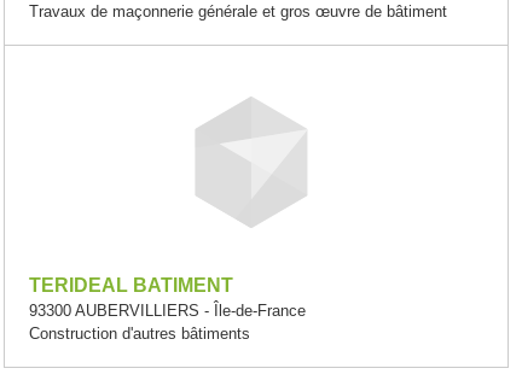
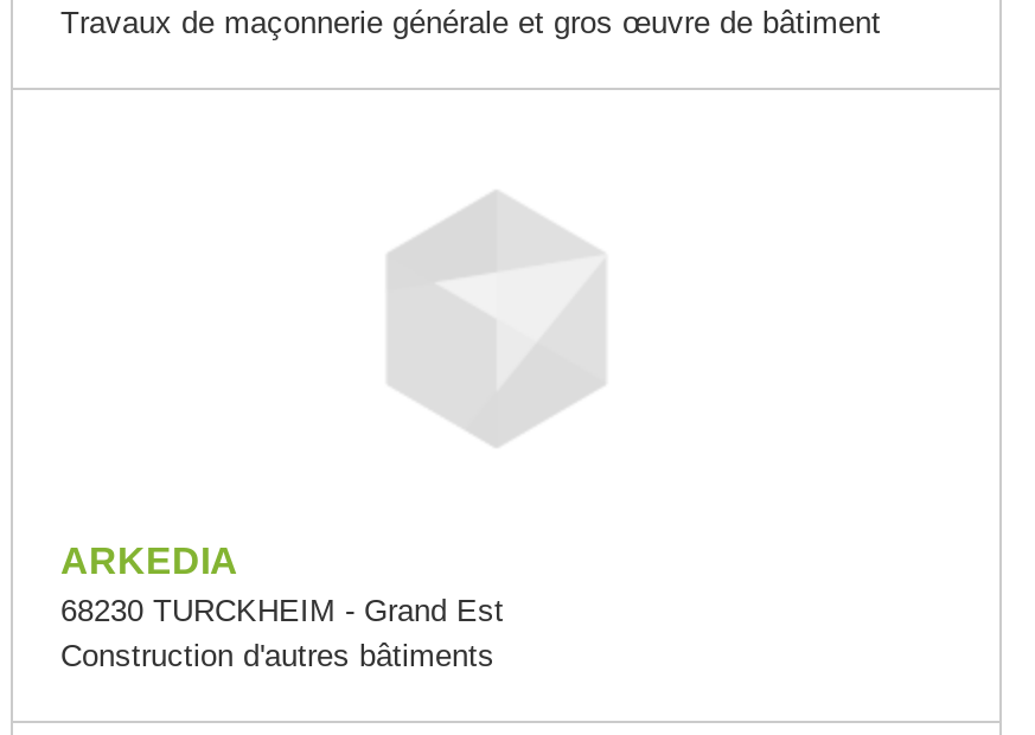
- TERIDEAL BATIMENT
- 93300 AUBERVILLIERS - Île-de-France
+ ARKEDIA
+ 68230 TURCKHEIM - Grand Est
